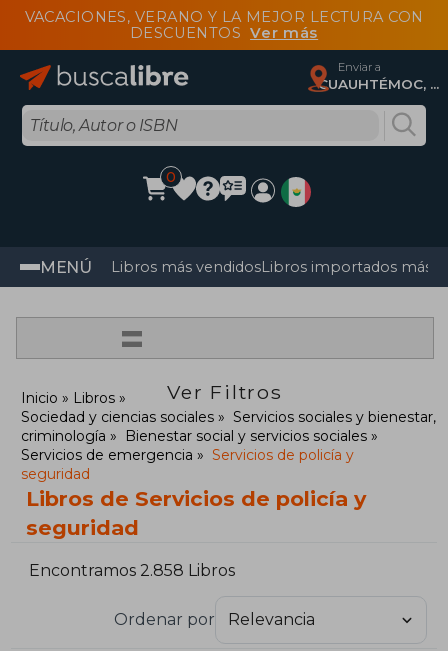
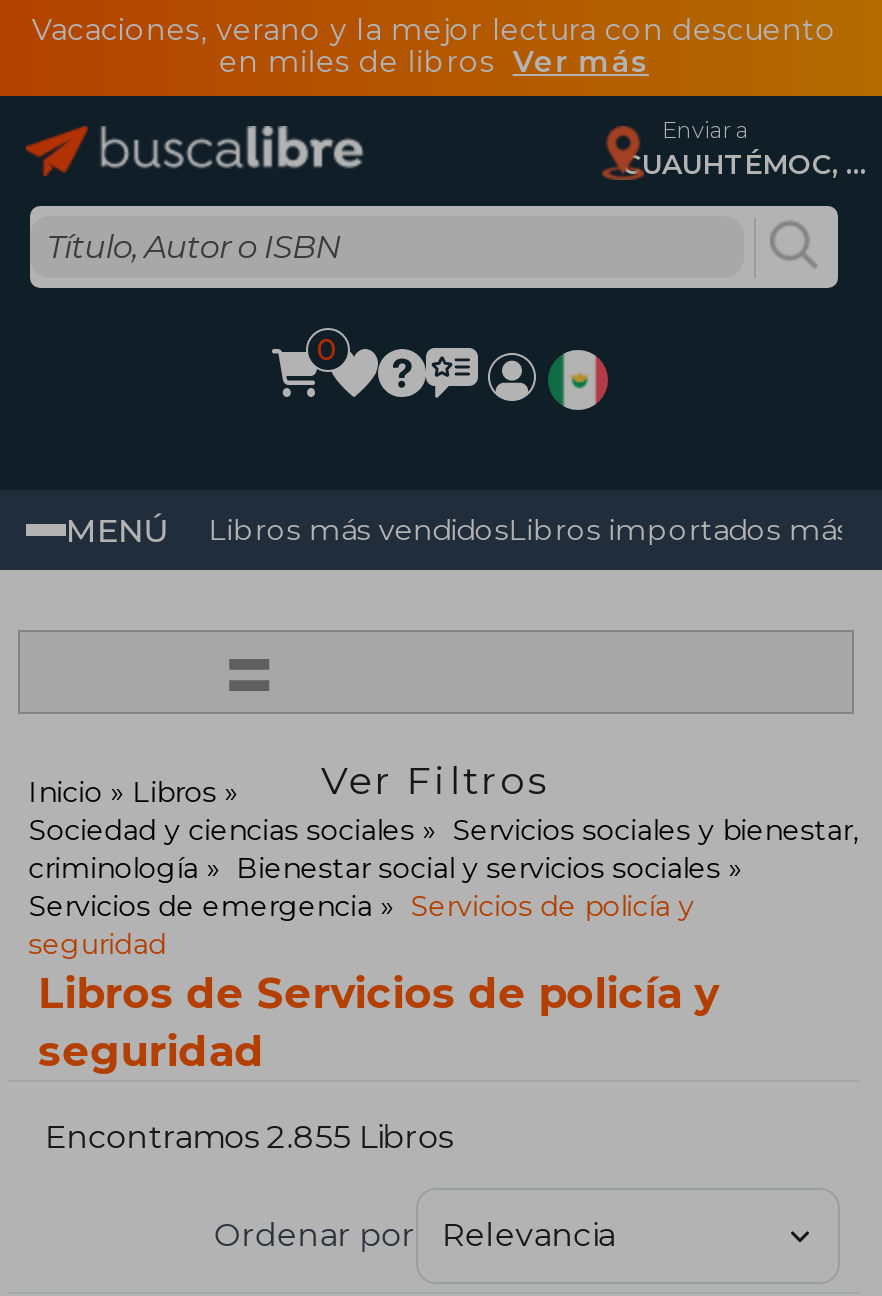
- VACACIONES, VERANO Y LA MEJOR LECTURA CON
- DESCUENTOS Ver más
+ Vacaciones, verano y la mejor lectura con descuento
+ en miles de libros Ver más

- Encontramos 2.858 Libros
+ Encontramos 2.855 Libros
